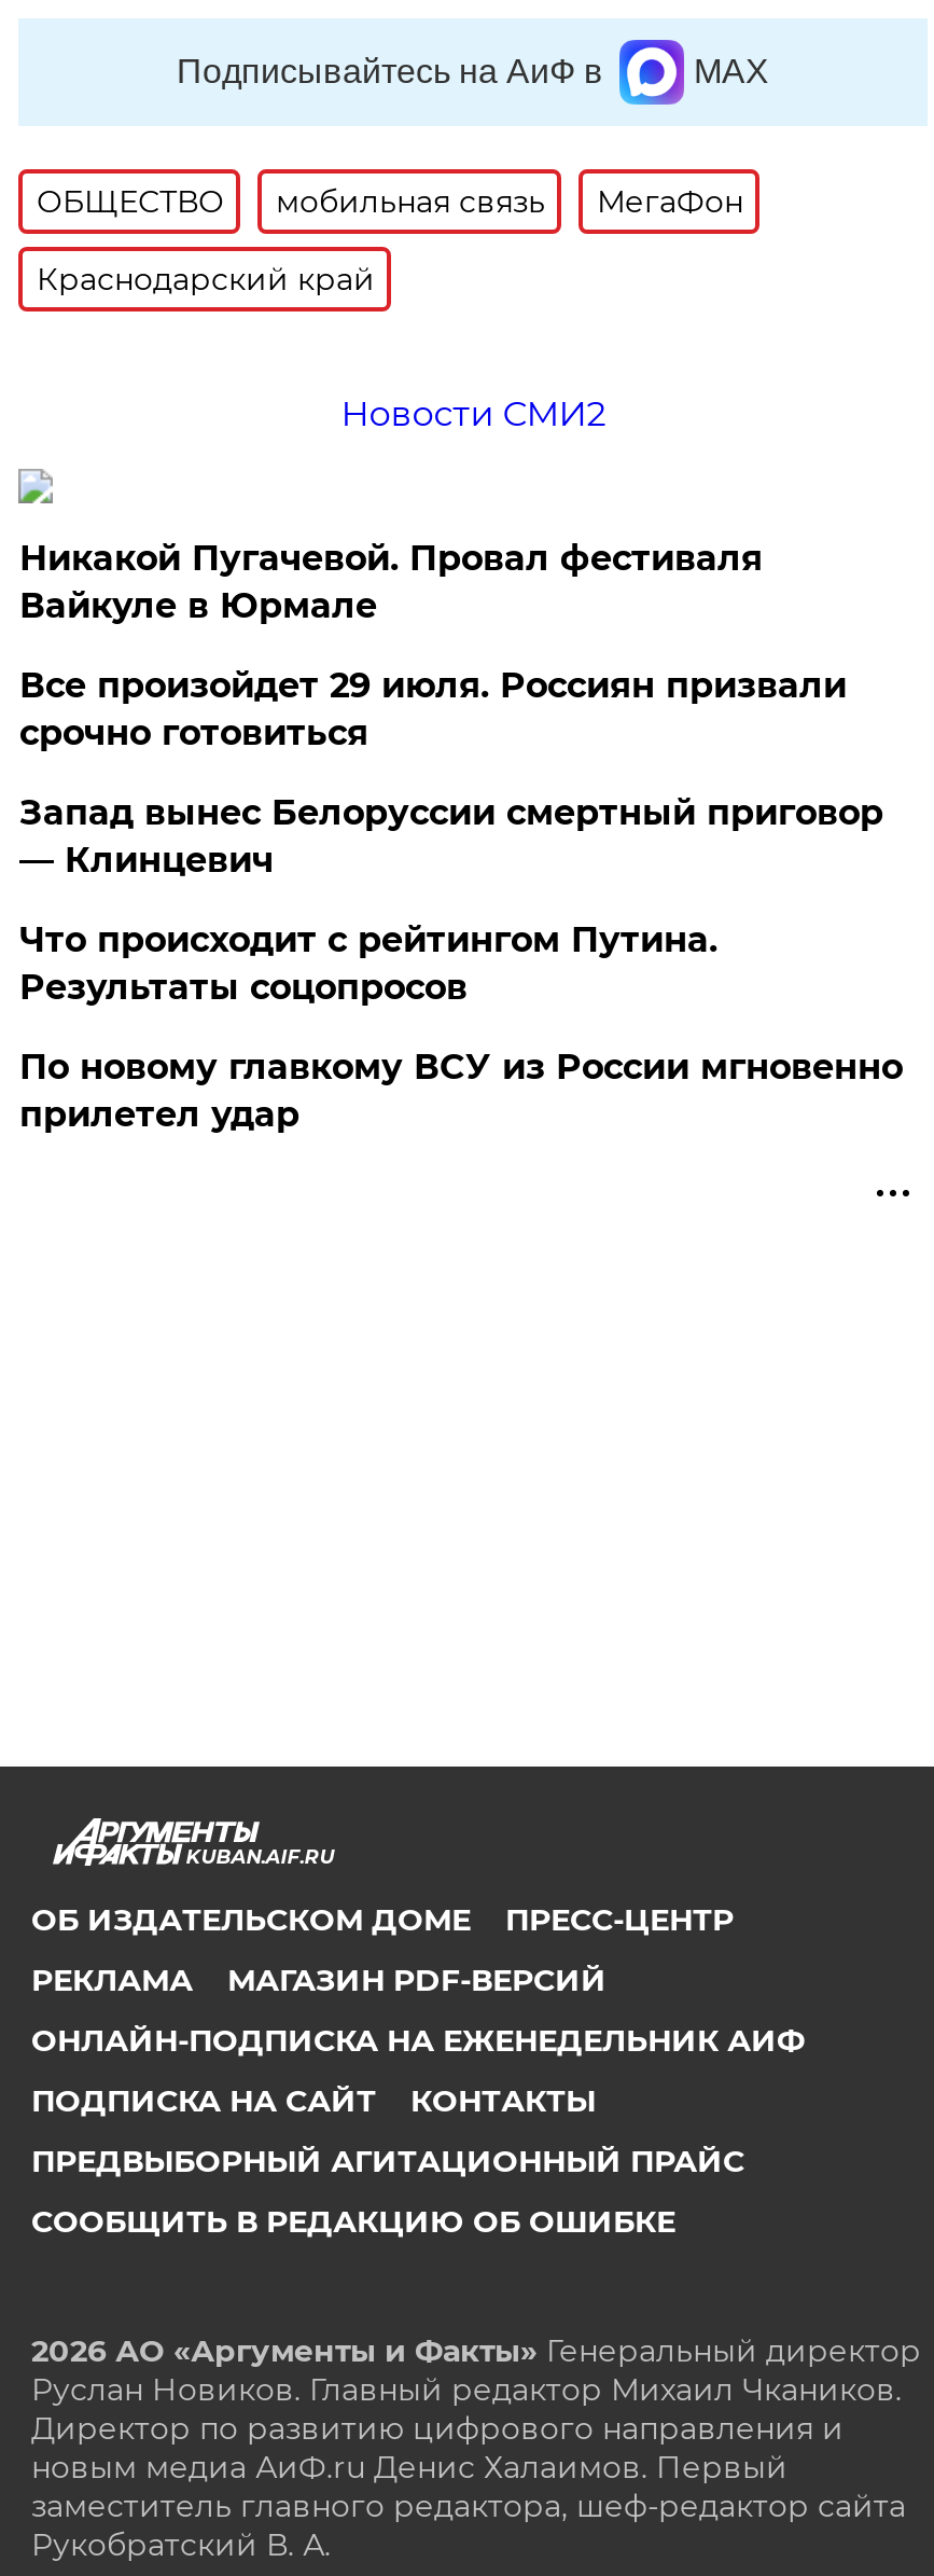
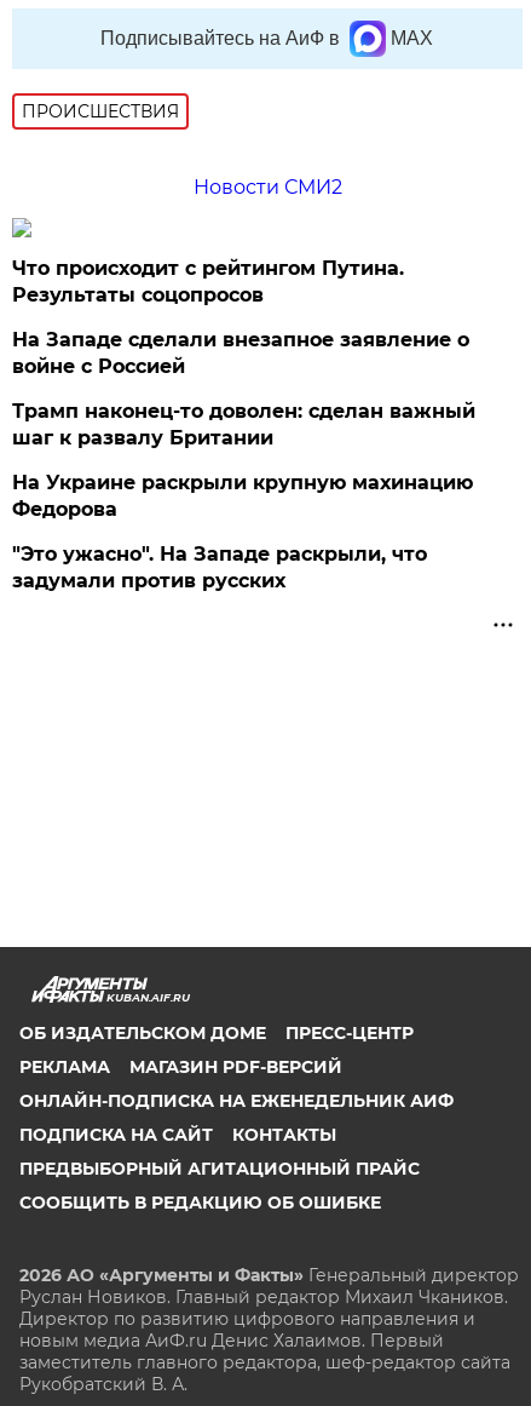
- ОБЩЕСТВО
- мобильная связь
- МегаФон
- Краснодарский край
+ ПРОИСШЕСТВИЯ

- Никакой Пугачевой. Провал фестиваля
- Вайкуле в Юрмале
- Все произойдет 29 июля. Россиян призвали
- срочно готовиться
- Запад вынес Белоруссии смертный приговор
- — Клинцевич

moved up: Что происходит с рейтингом Путина. | Результаты соцопросов

- По новому главкому ВСУ из России мгновенно
- прилетел удар
+ На Западе сделали внезапное заявление о
+ войне с Россией
+ Трамп наконец-то доволен: сделан важный
+ шаг к развалу Британии
+ На Украине раскрыли крупную махинацию
+ Федорова
+ "Это ужасно". На Западе раскрыли, что
+ задумали против русских
